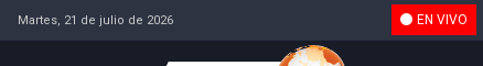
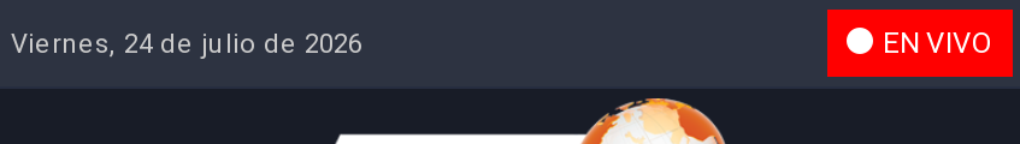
- Martes, 21 de julio de 2026
+ Viernes, 24 de julio de 2026
